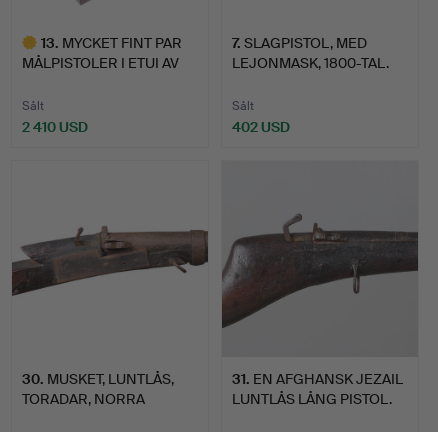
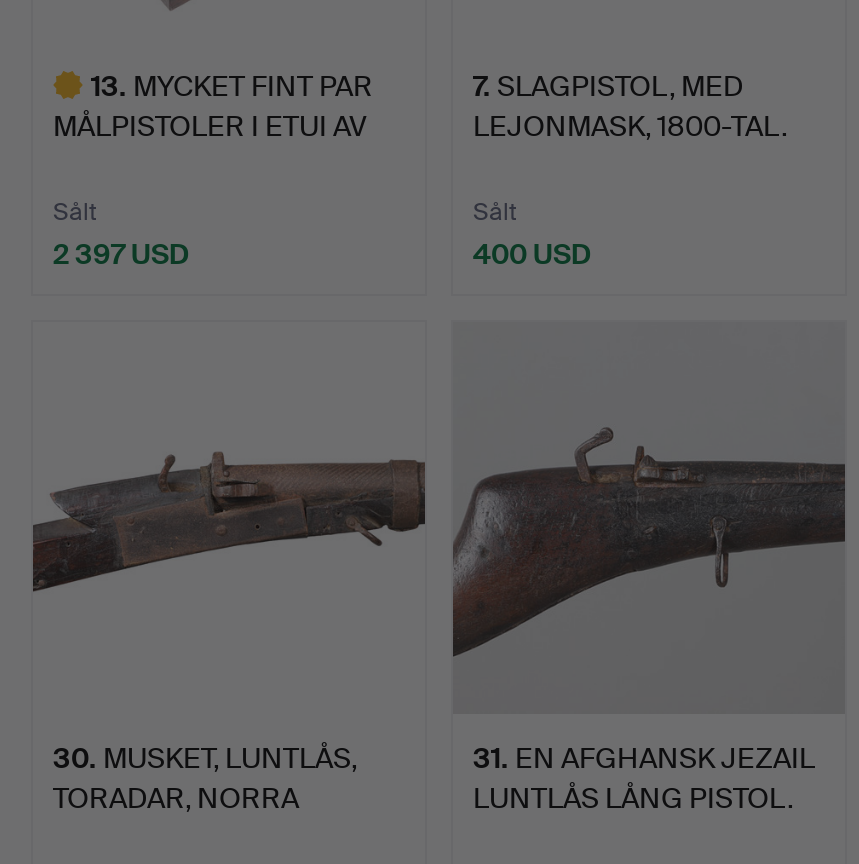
- 2 410 USD
+ 2 397 USD

- 402 USD
+ 400 USD
